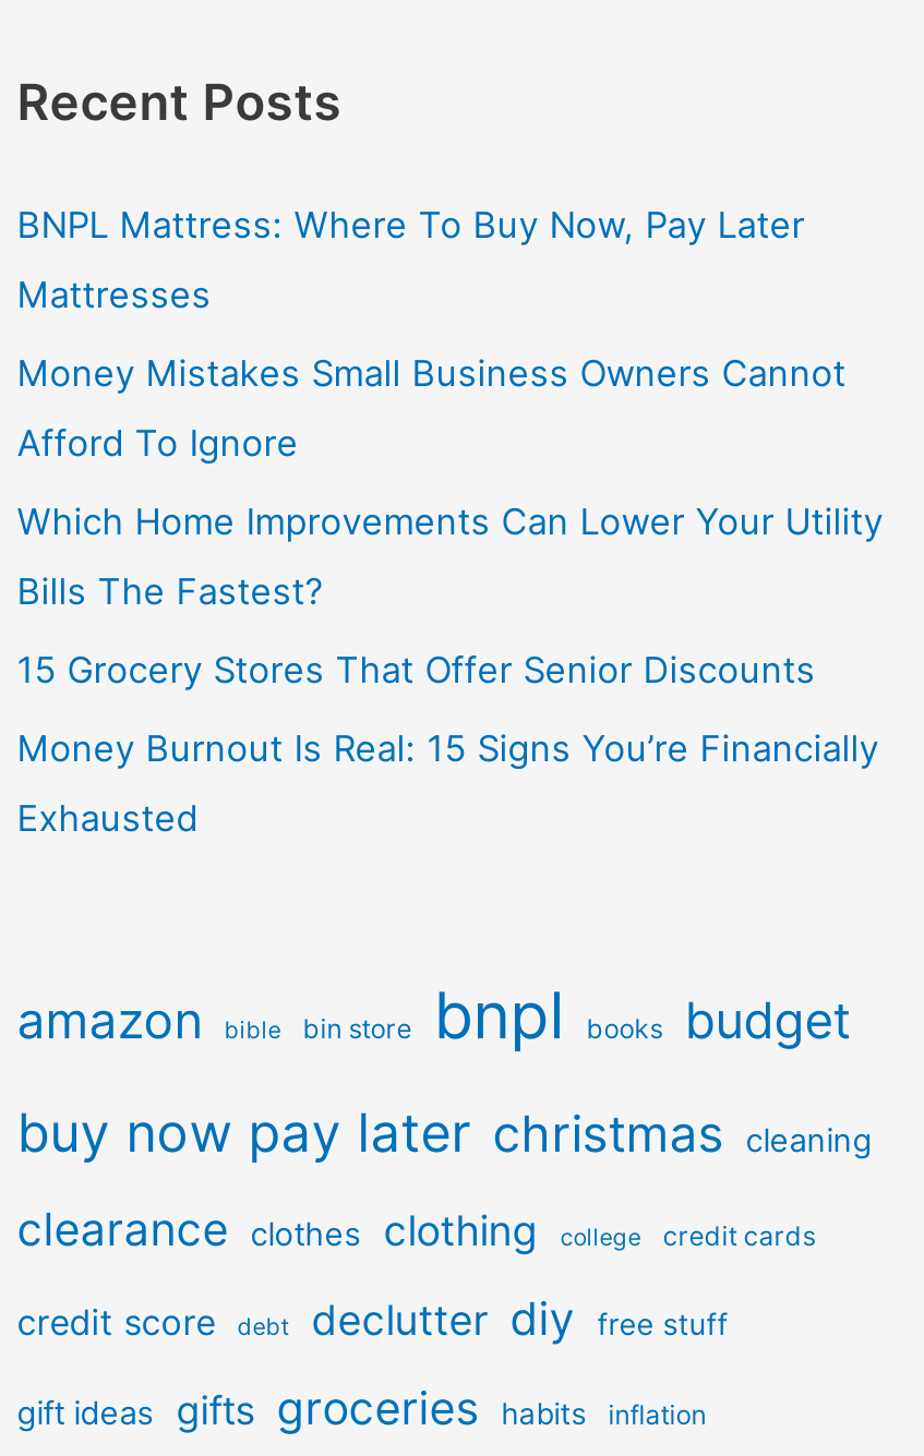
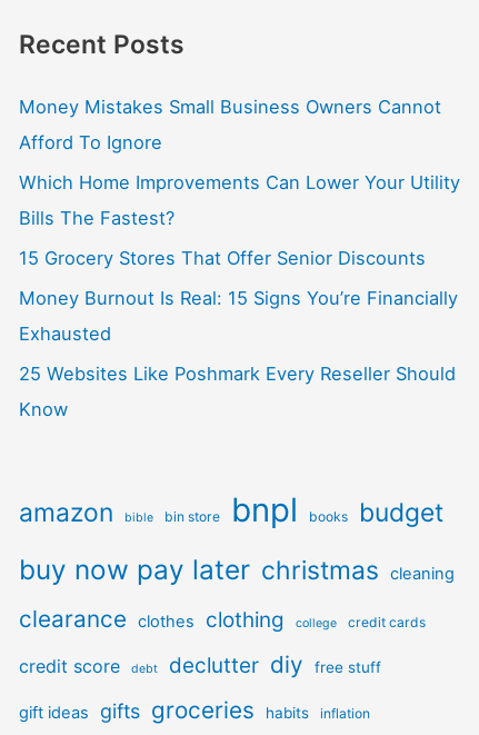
- BNPL Mattress: Where To Buy Now, Pay Later
- Mattresses

moved up: Money Mistakes Small Business Owners Cannot | Afford To Ignore | Which Home Improvements Can Lower Your Utility | Bills The Fastest? | 15 Grocery Stores That Offer Senior Discounts | Money Burnout Is Real: 15 Signs You’re Financially | Exhausted

+ 25 Websites Like Poshmark Every Reseller Should
+ Know
